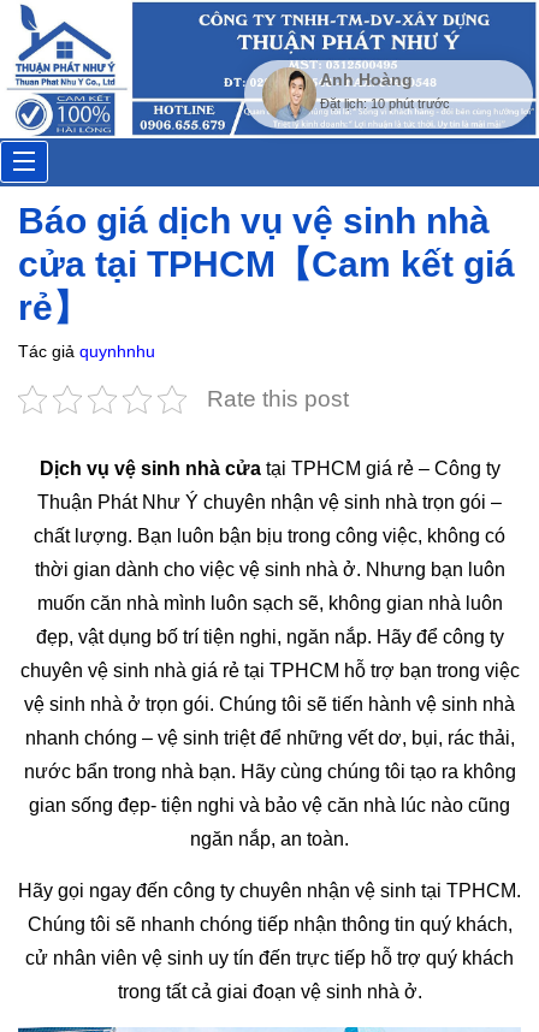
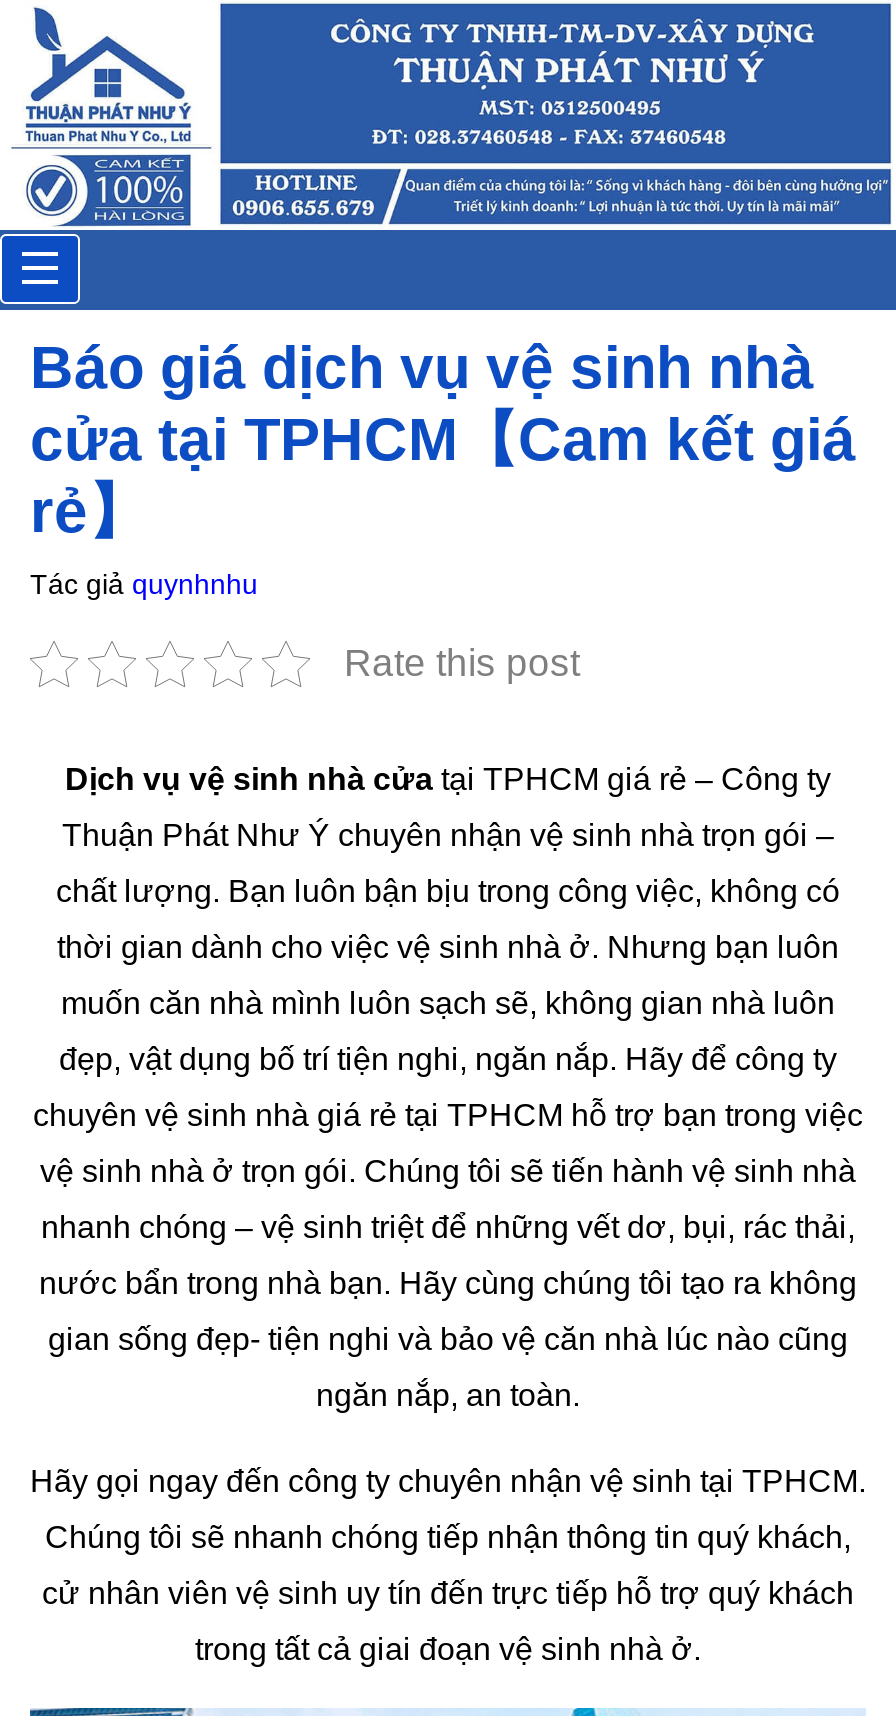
- [image]
+ [image]

- Anh Hoàng
- Đặt lịch: 10 phút trước
